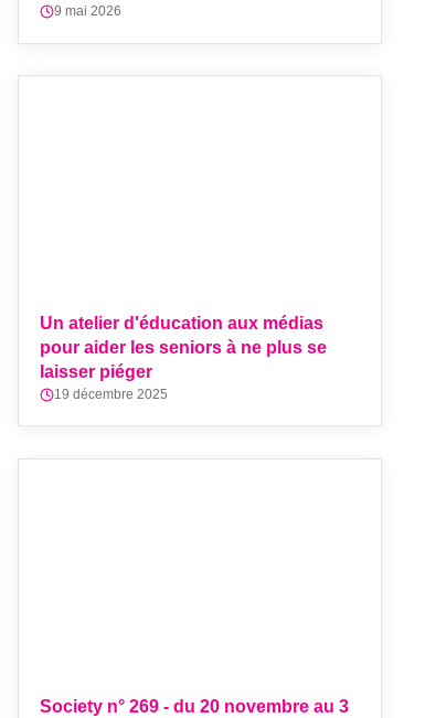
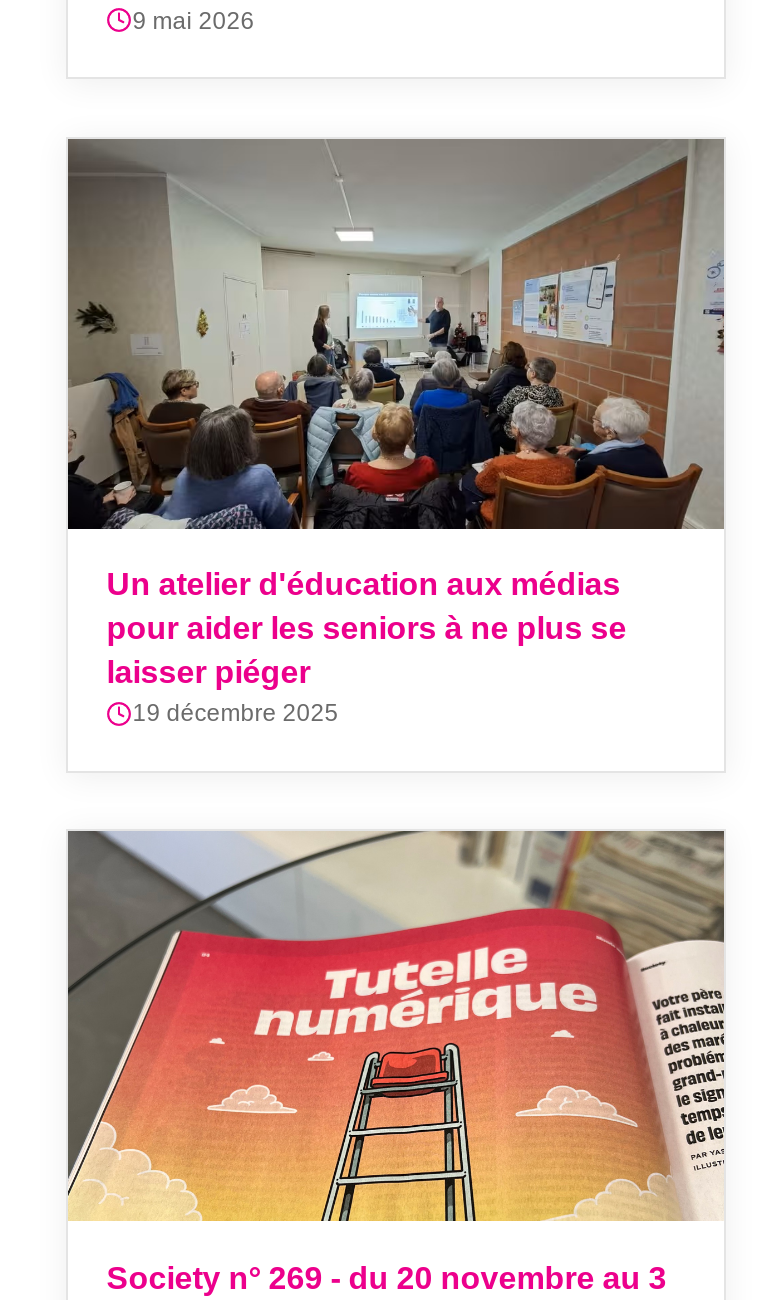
+ [image]

+ [image]
